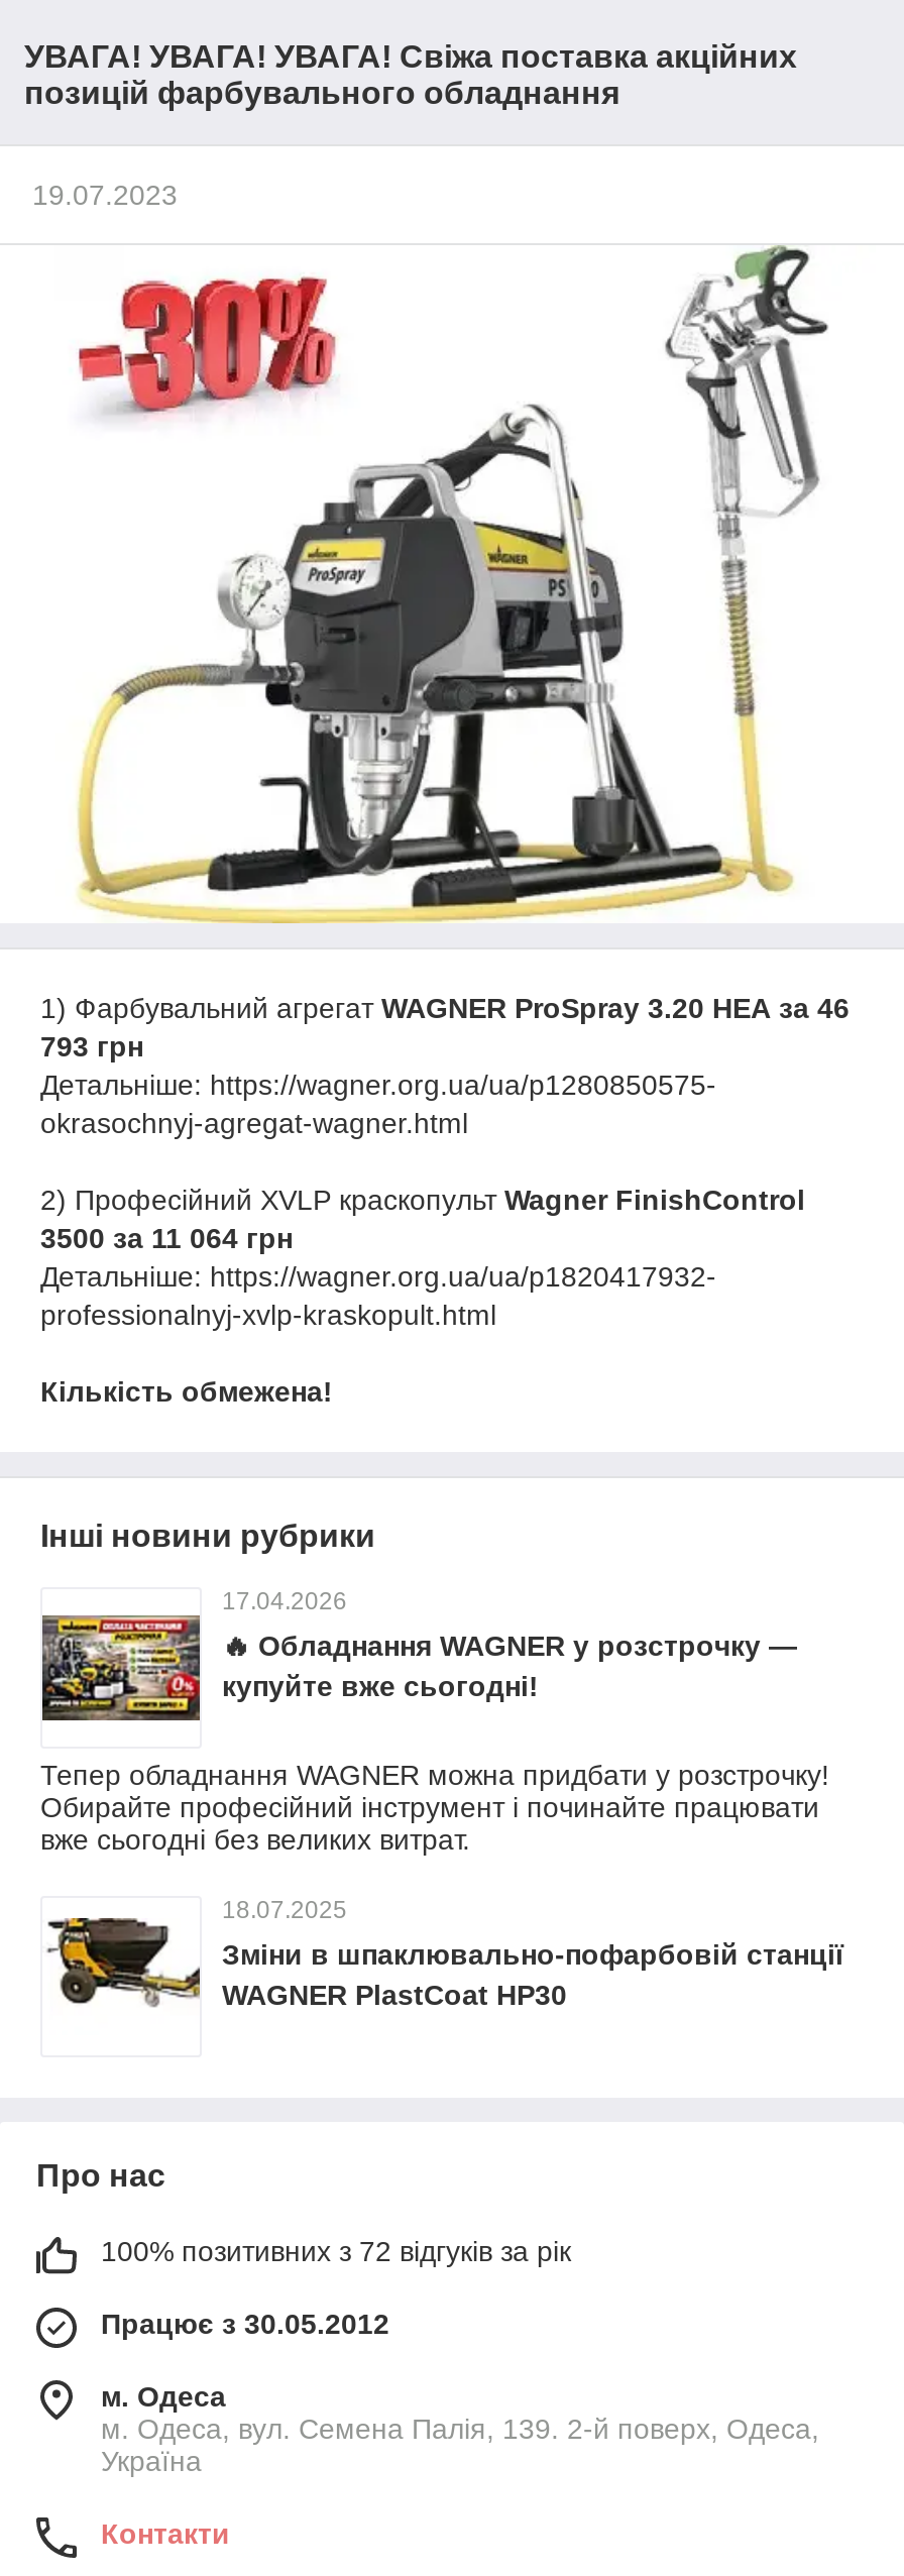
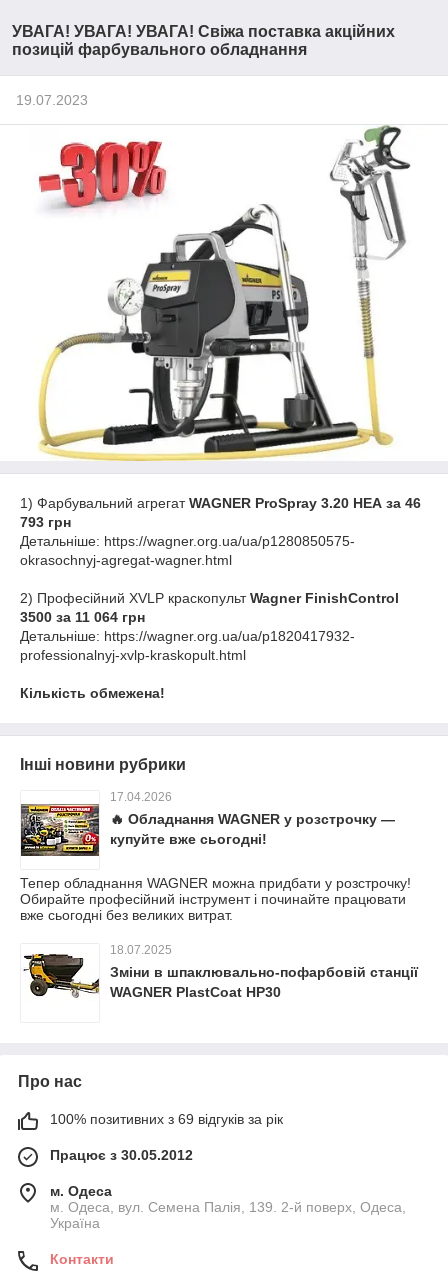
- 100% позитивних з 72 відгуків за рік
+ 100% позитивних з 69 відгуків за рік
